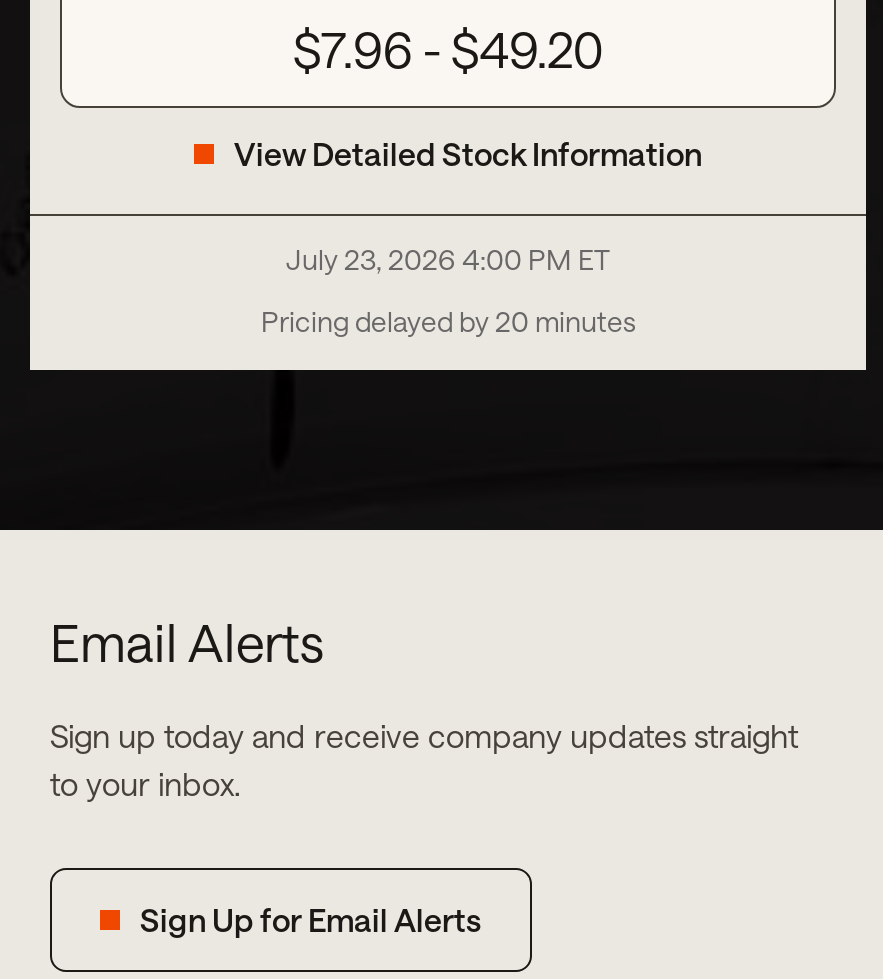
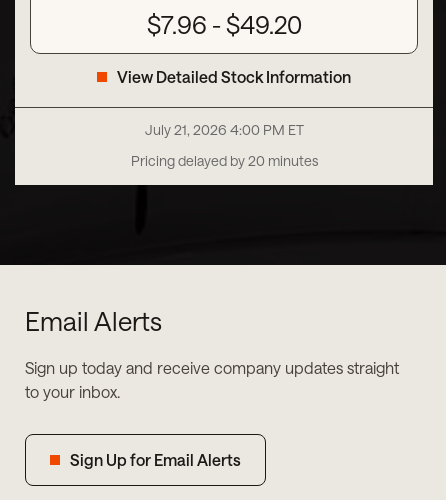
- July 23, 2026 4:00 PM ET
+ July 21, 2026 4:00 PM ET
